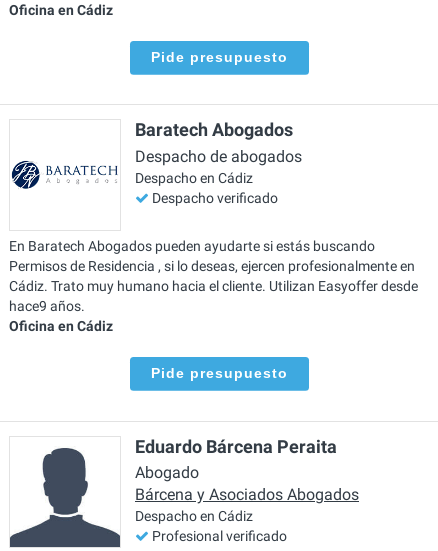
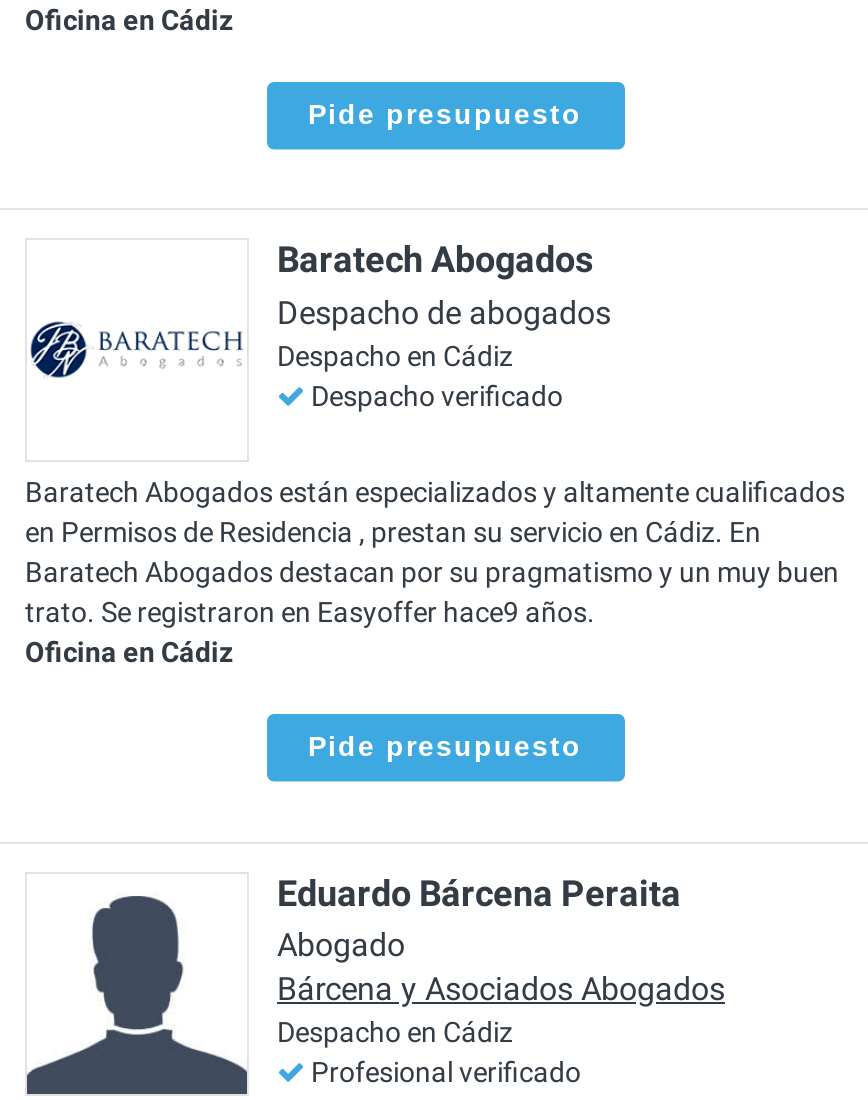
- En Baratech Abogados pueden ayudarte si estás buscando
- Permisos de Residencia , si lo deseas, ejercen profesionalmente en
- Cádiz. Trato muy humano hacia el cliente. Utilizan Easyoffer desde
- hace9 años.
+ Baratech Abogados están especializados y altamente cualificados
+ en Permisos de Residencia , prestan su servicio en Cádiz. En
+ Baratech Abogados destacan por su pragmatismo y un muy buen
+ trato. Se registraron en Easyoffer hace9 años.
